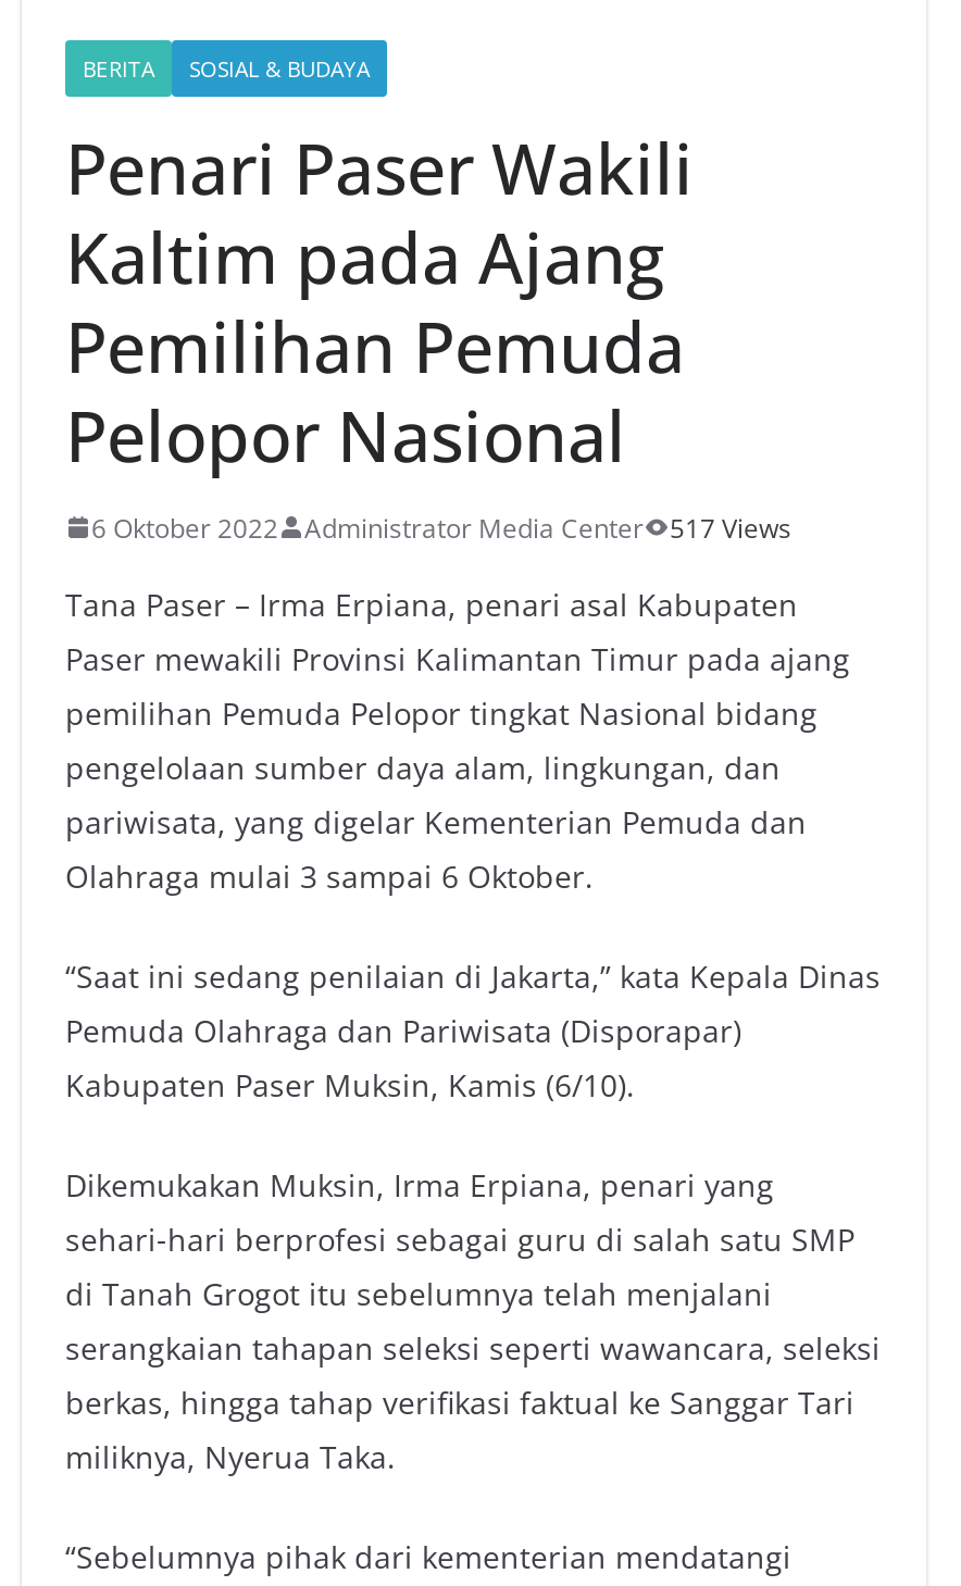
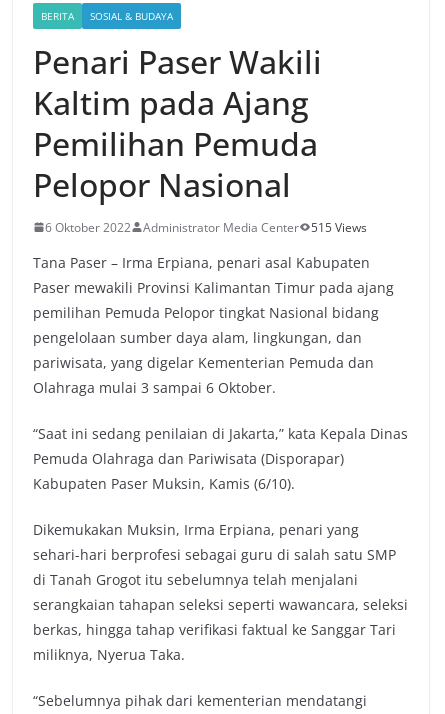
- 6 Oktober 2022 Administrator Media Center 517 Views
+ 6 Oktober 2022 Administrator Media Center 515 Views
